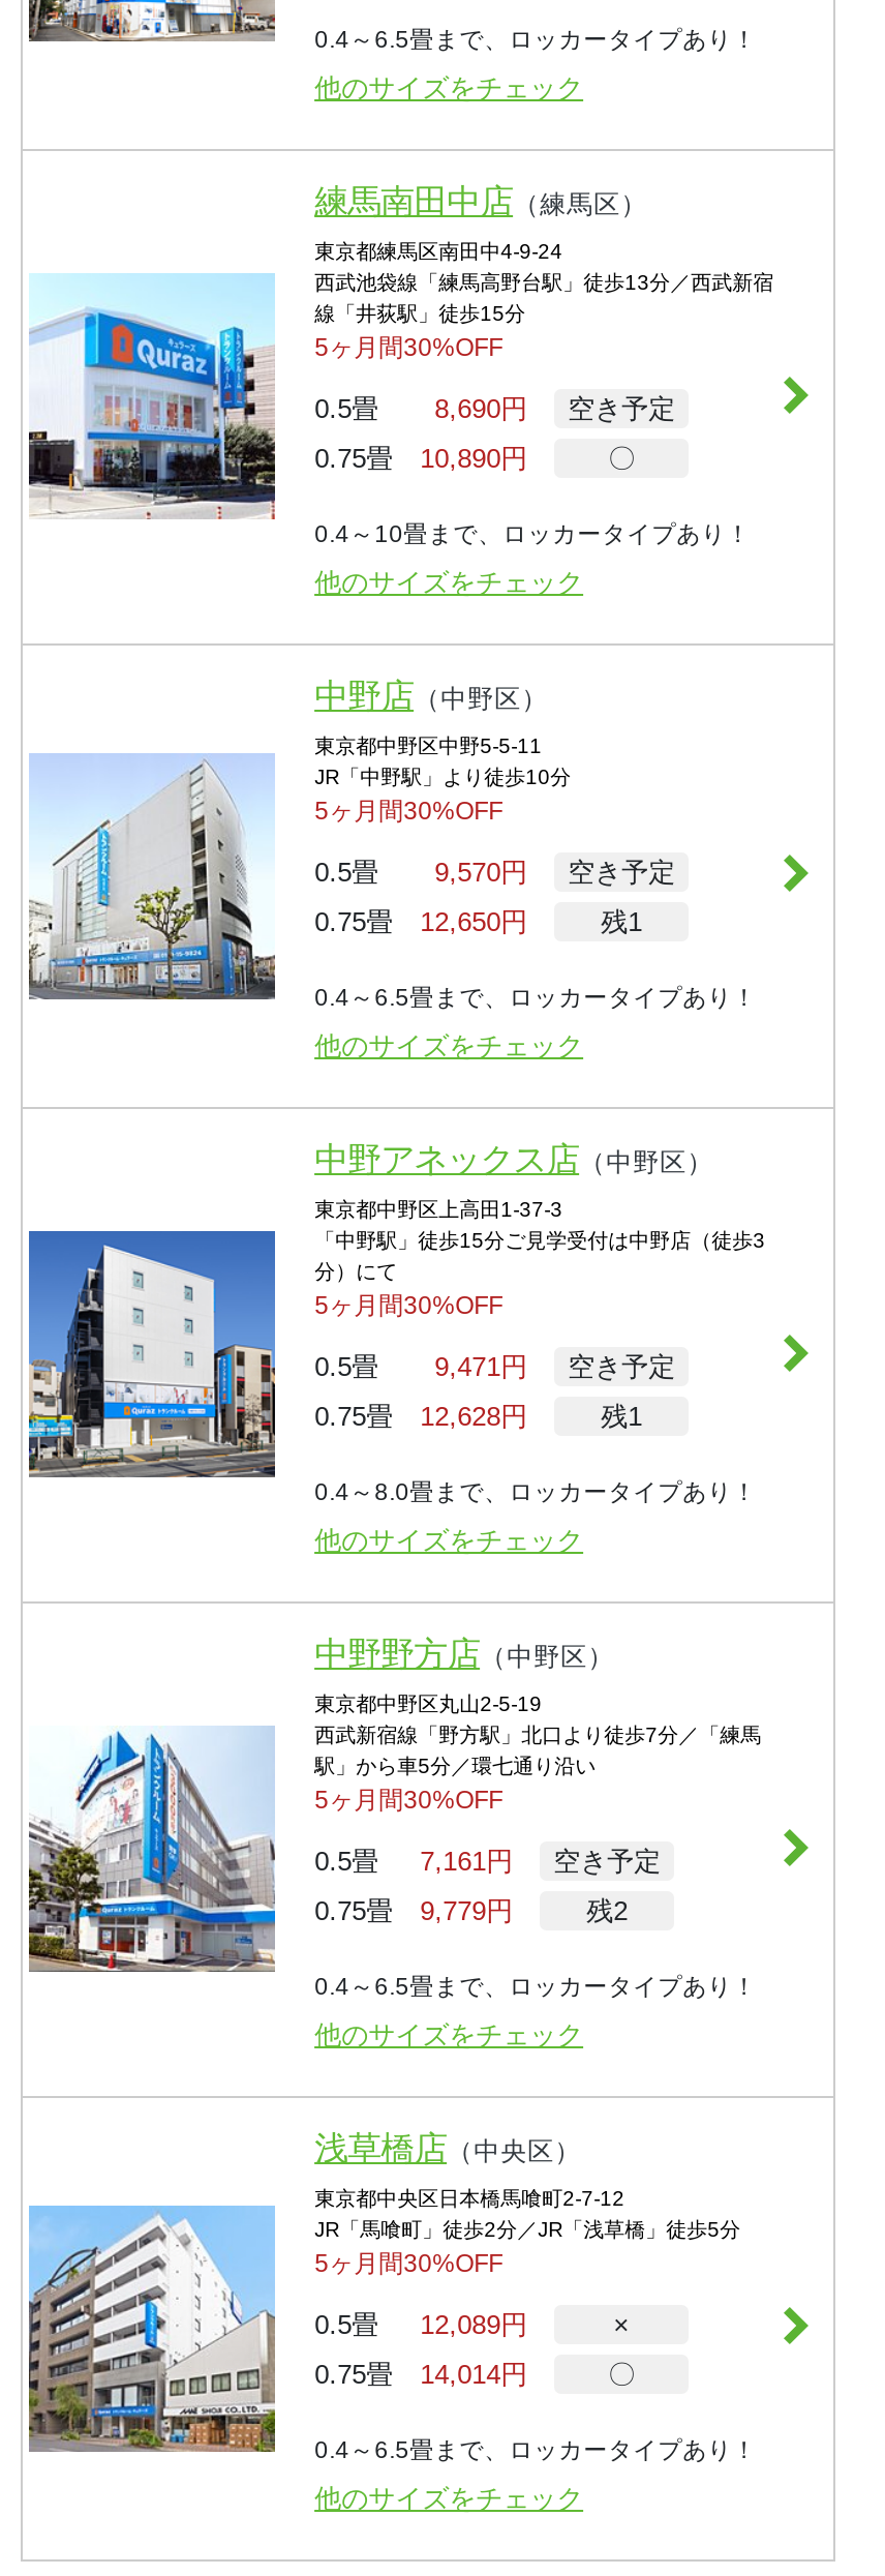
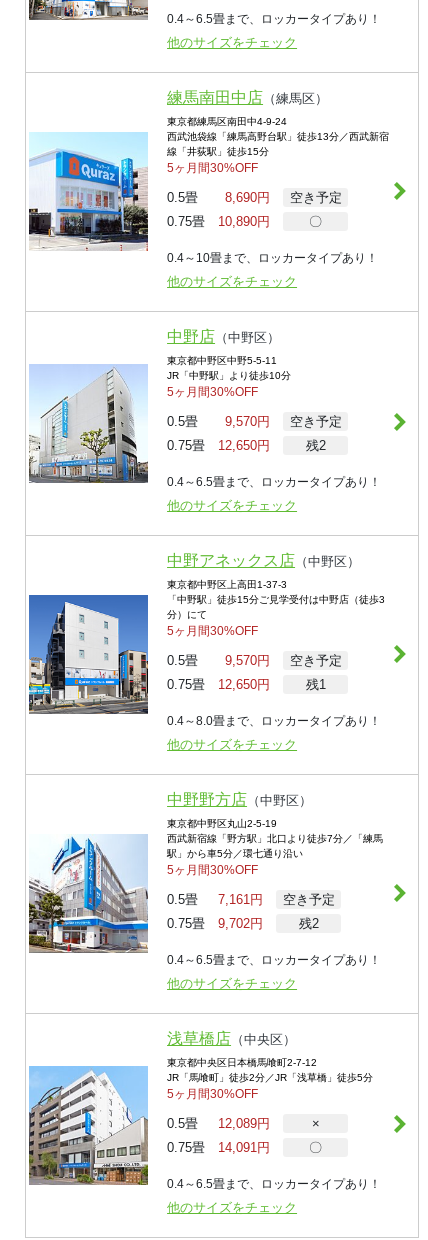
- 残1
+ 残2

- 9,471円
+ 9,570円

- 12,628円
+ 12,650円

- 9,779円
+ 9,702円

- 14,014円
+ 14,091円
